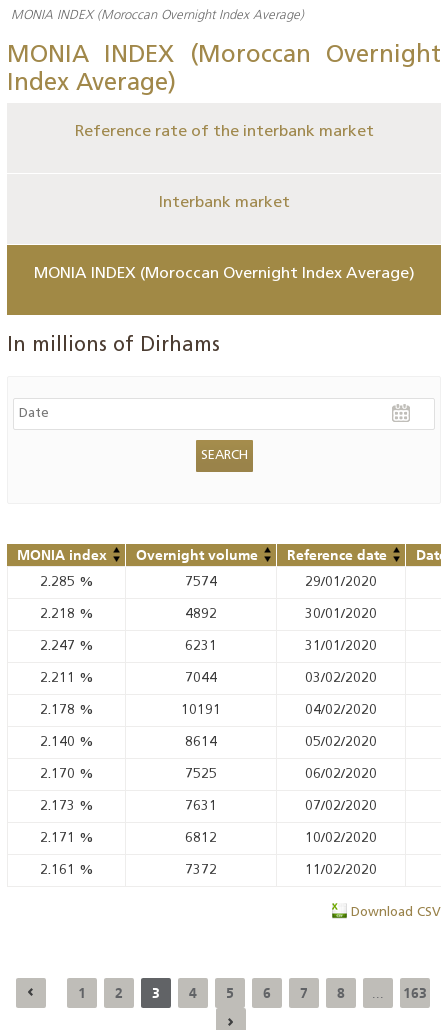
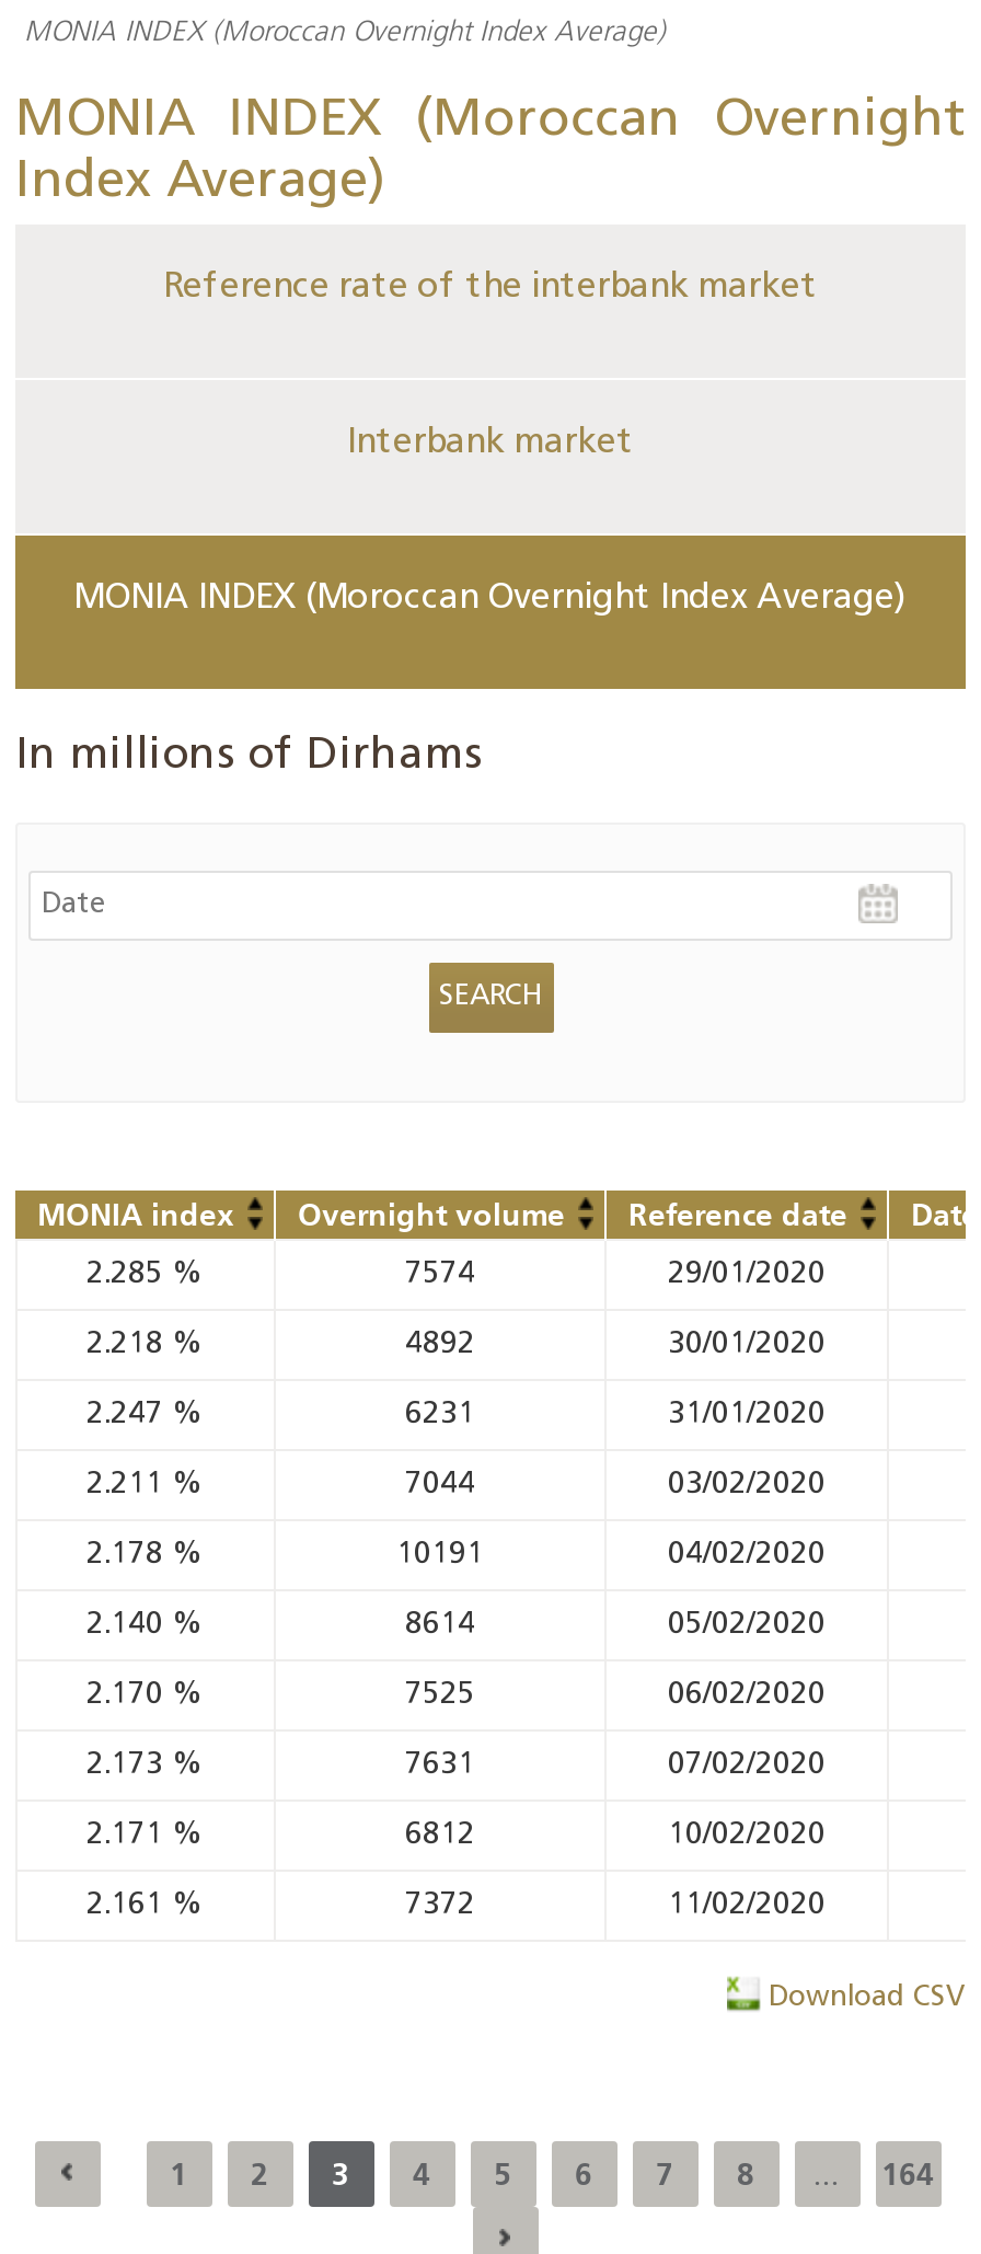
- 163
+ 164
